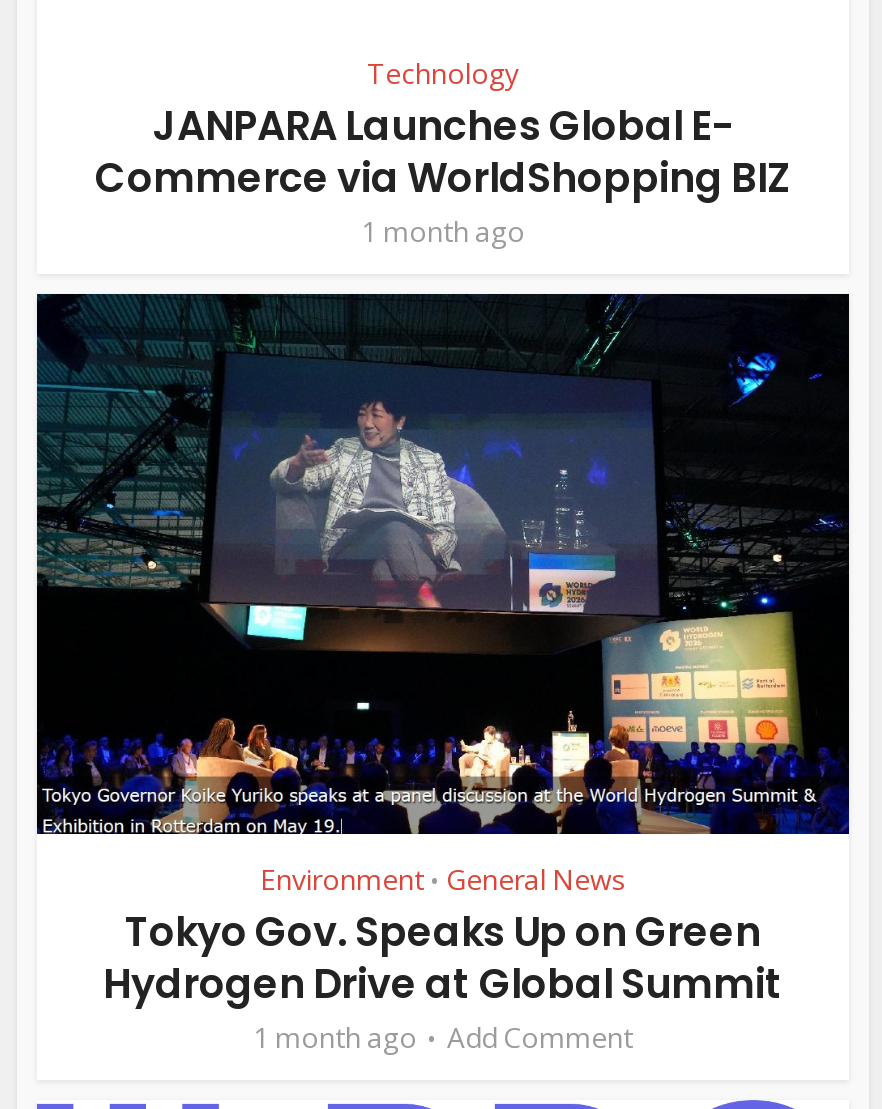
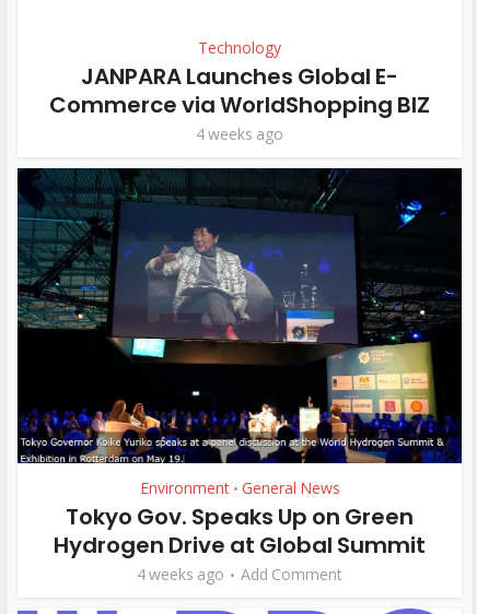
- 1 month ago
+ 4 weeks ago

- 1 month ago Add Comment
+ 4 weeks ago Add Comment
